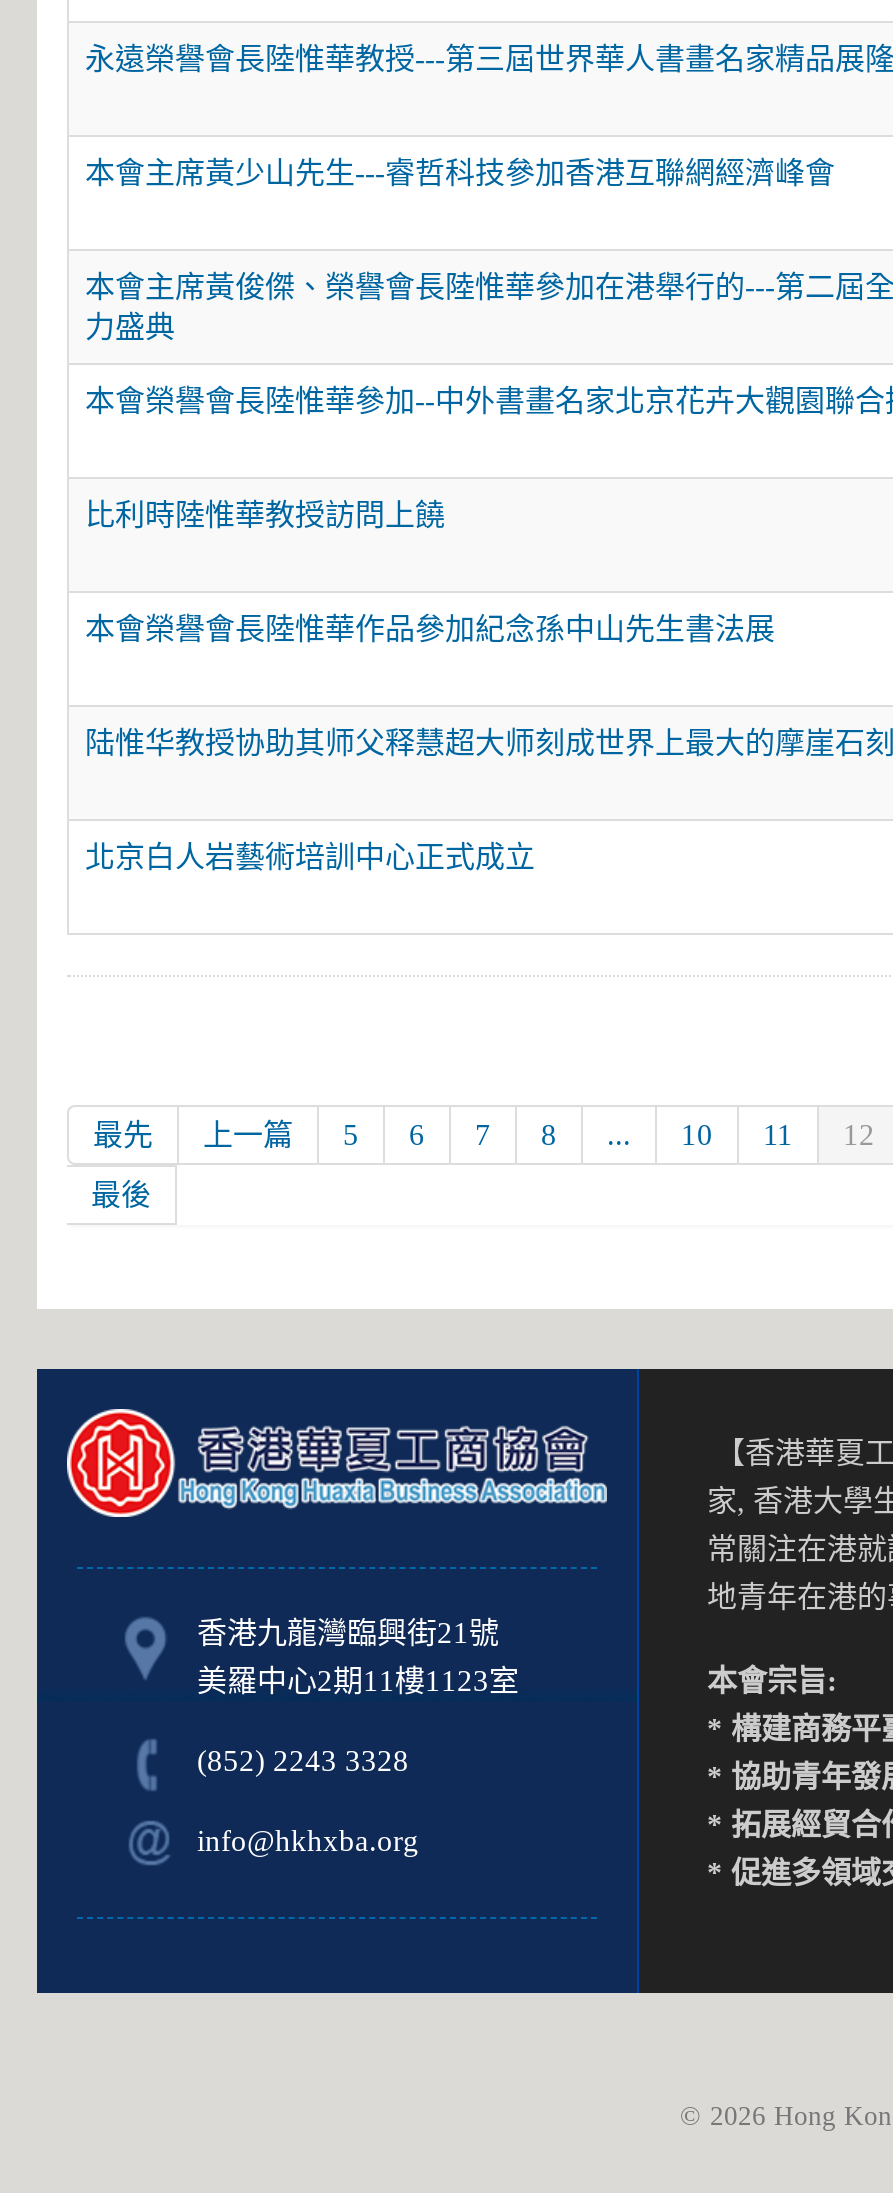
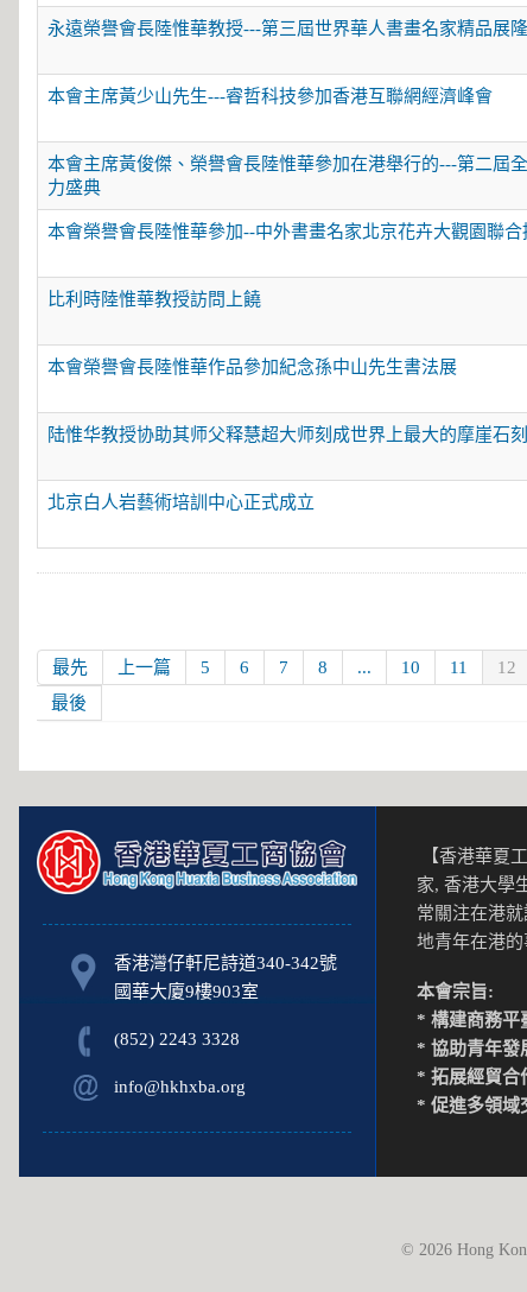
- 香港九龍灣臨興街21號
+ 香港灣仔軒尼詩道340-342號

- 美羅中心2期11樓1123室
+ 國華大廈9樓903室
